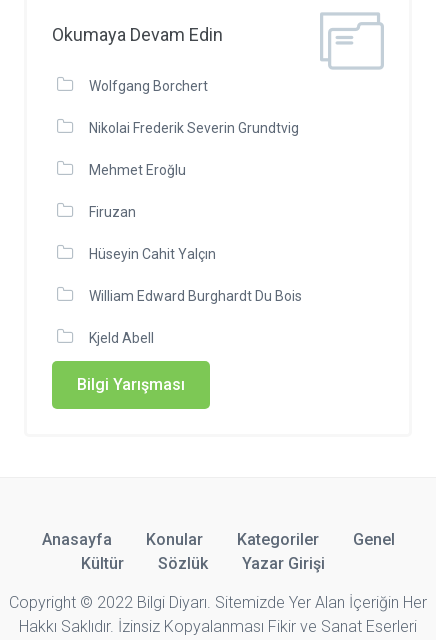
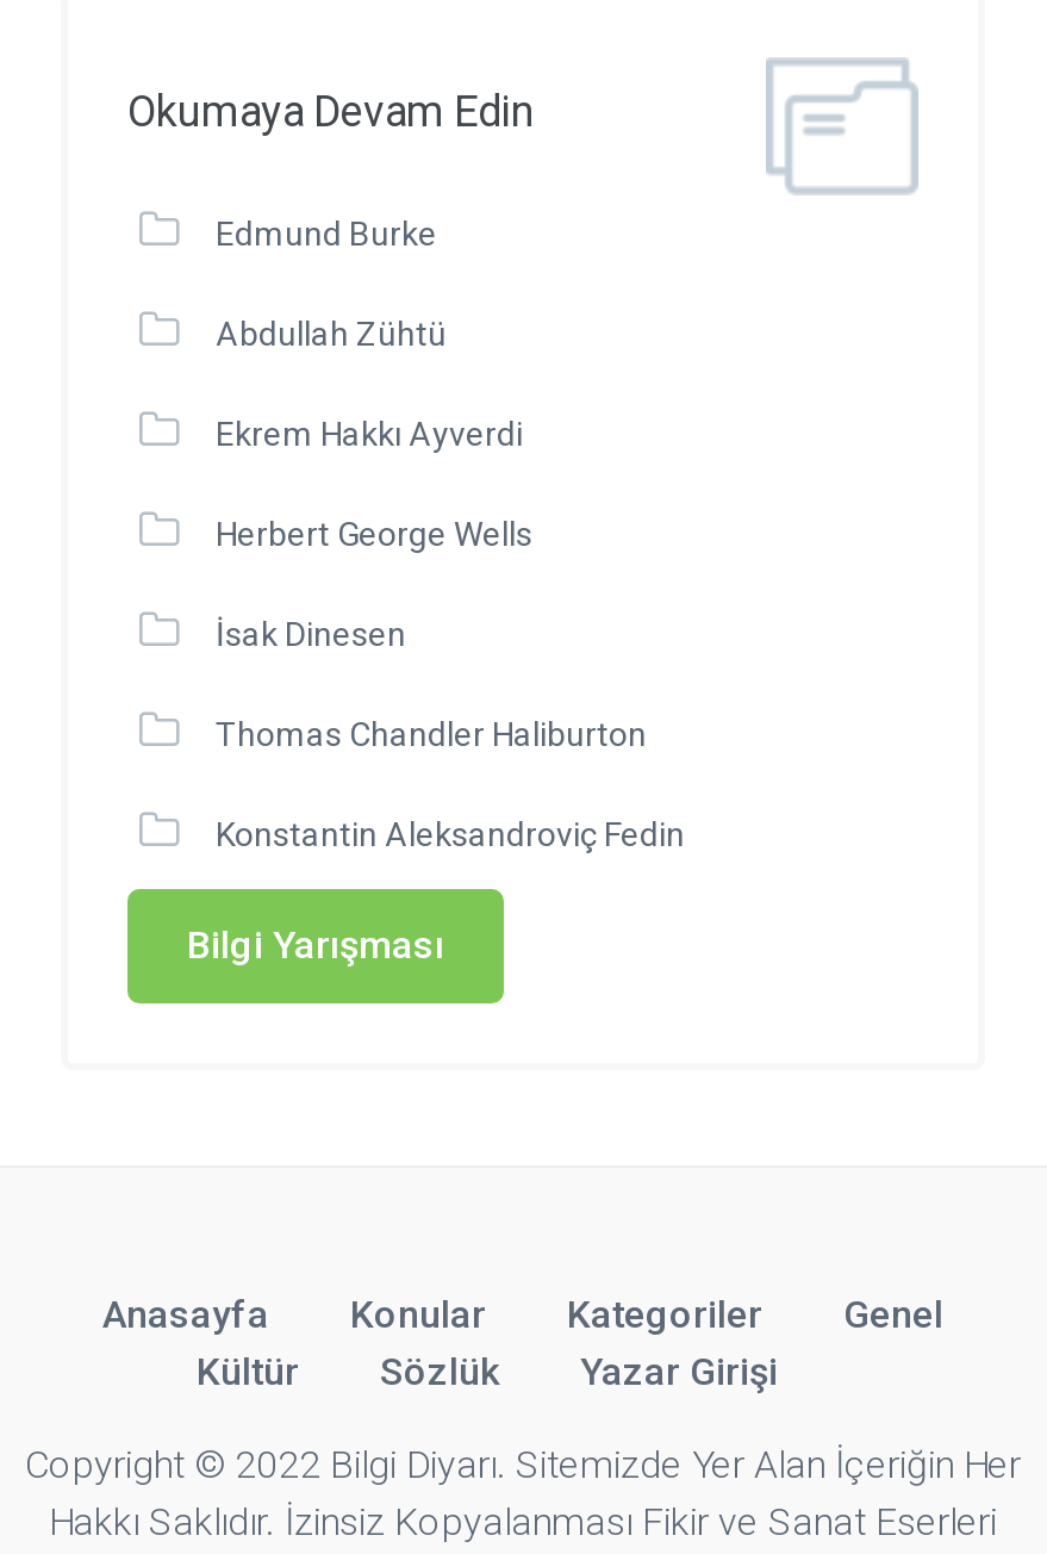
- Wolfgang Borchert
+ Edmund Burke

- Nikolai Frederik Severin Grundtvig
+ Abdullah Zühtü

- Mehmet Eroğlu
+ Ekrem Hakkı Ayverdi

- Firuzan
+ Herbert George Wells

- Hüseyin Cahit Yalçın
+ İsak Dinesen

- William Edward Burghardt Du Bois
+ Thomas Chandler Haliburton

- Kjeld Abell
+ Konstantin Aleksandroviç Fedin
